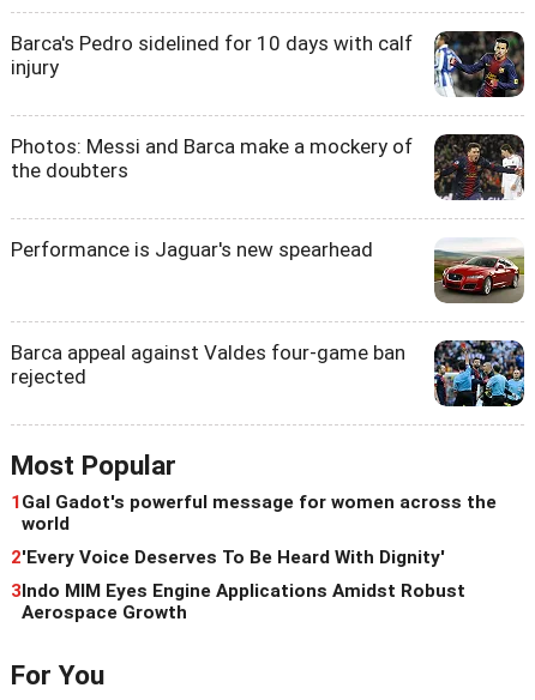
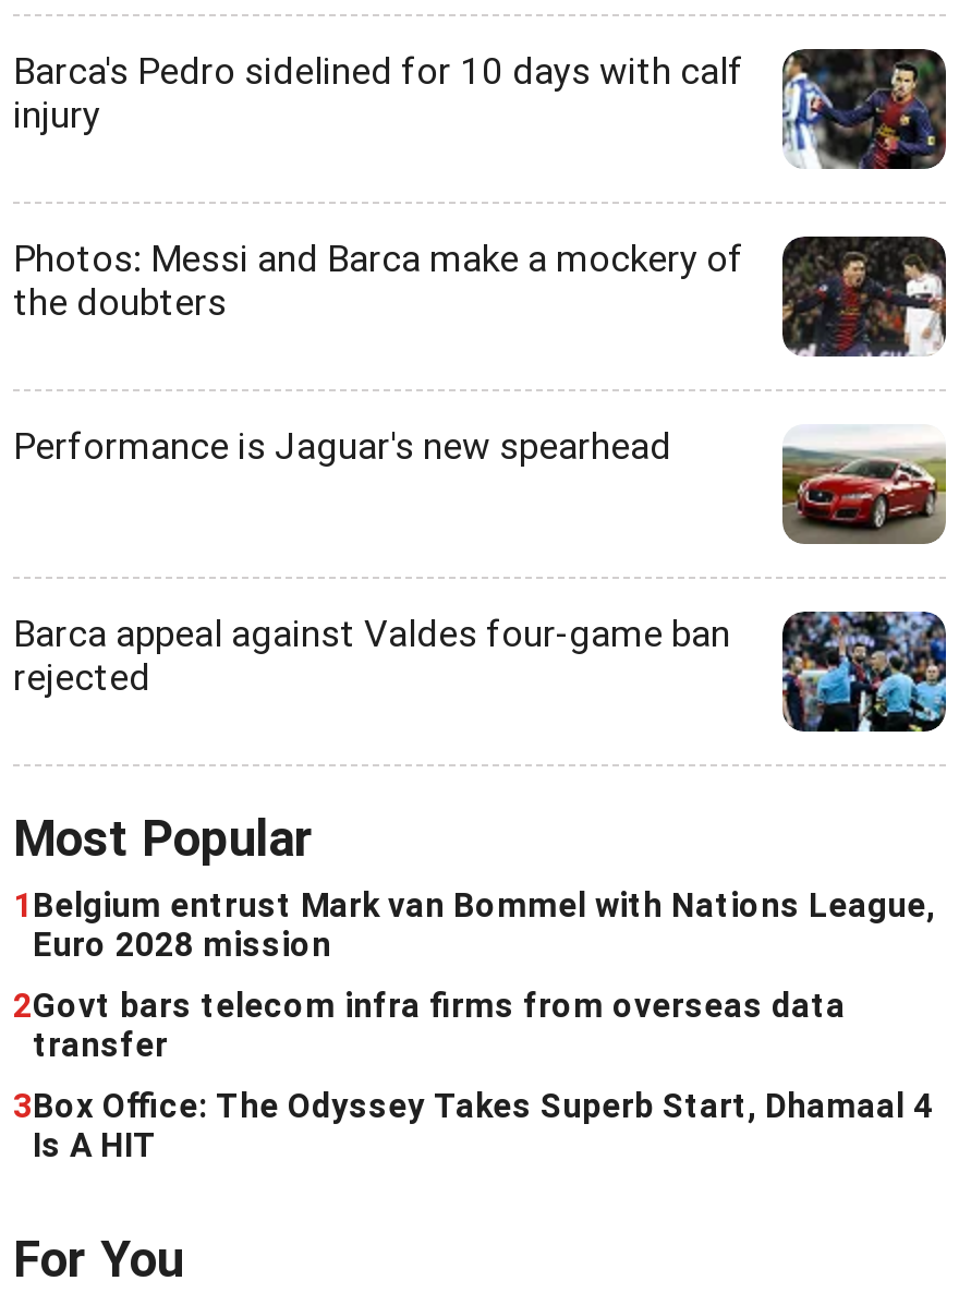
- 1 Gal Gadot's powerful message for women across the
- world
+ 1 Belgium entrust Mark van Bommel with Nations League,
+ Euro 2028 mission

- 2'Every Voice Deserves To Be Heard With Dignity'
+ 2Govt bars telecom infra firms from overseas data
+ transfer

- 3Indo MIM Eyes Engine Applications Amidst Robust
- Aerospace Growth
+ 3Box Office: The Odyssey Takes Superb Start, Dhamaal 4
+ Is A HIT
